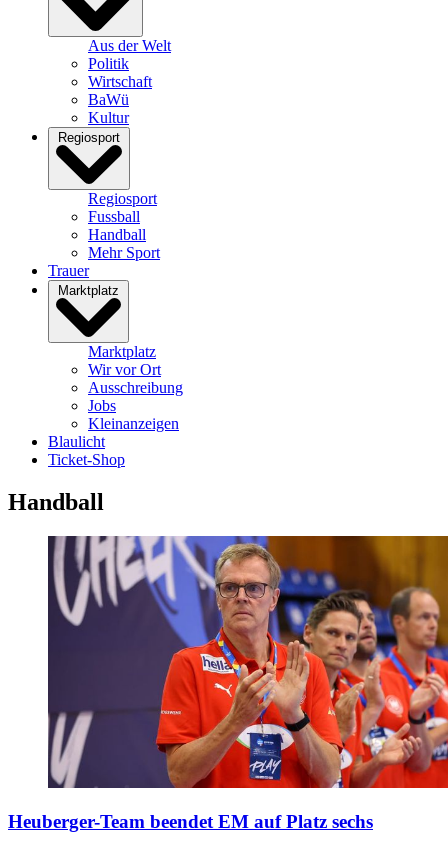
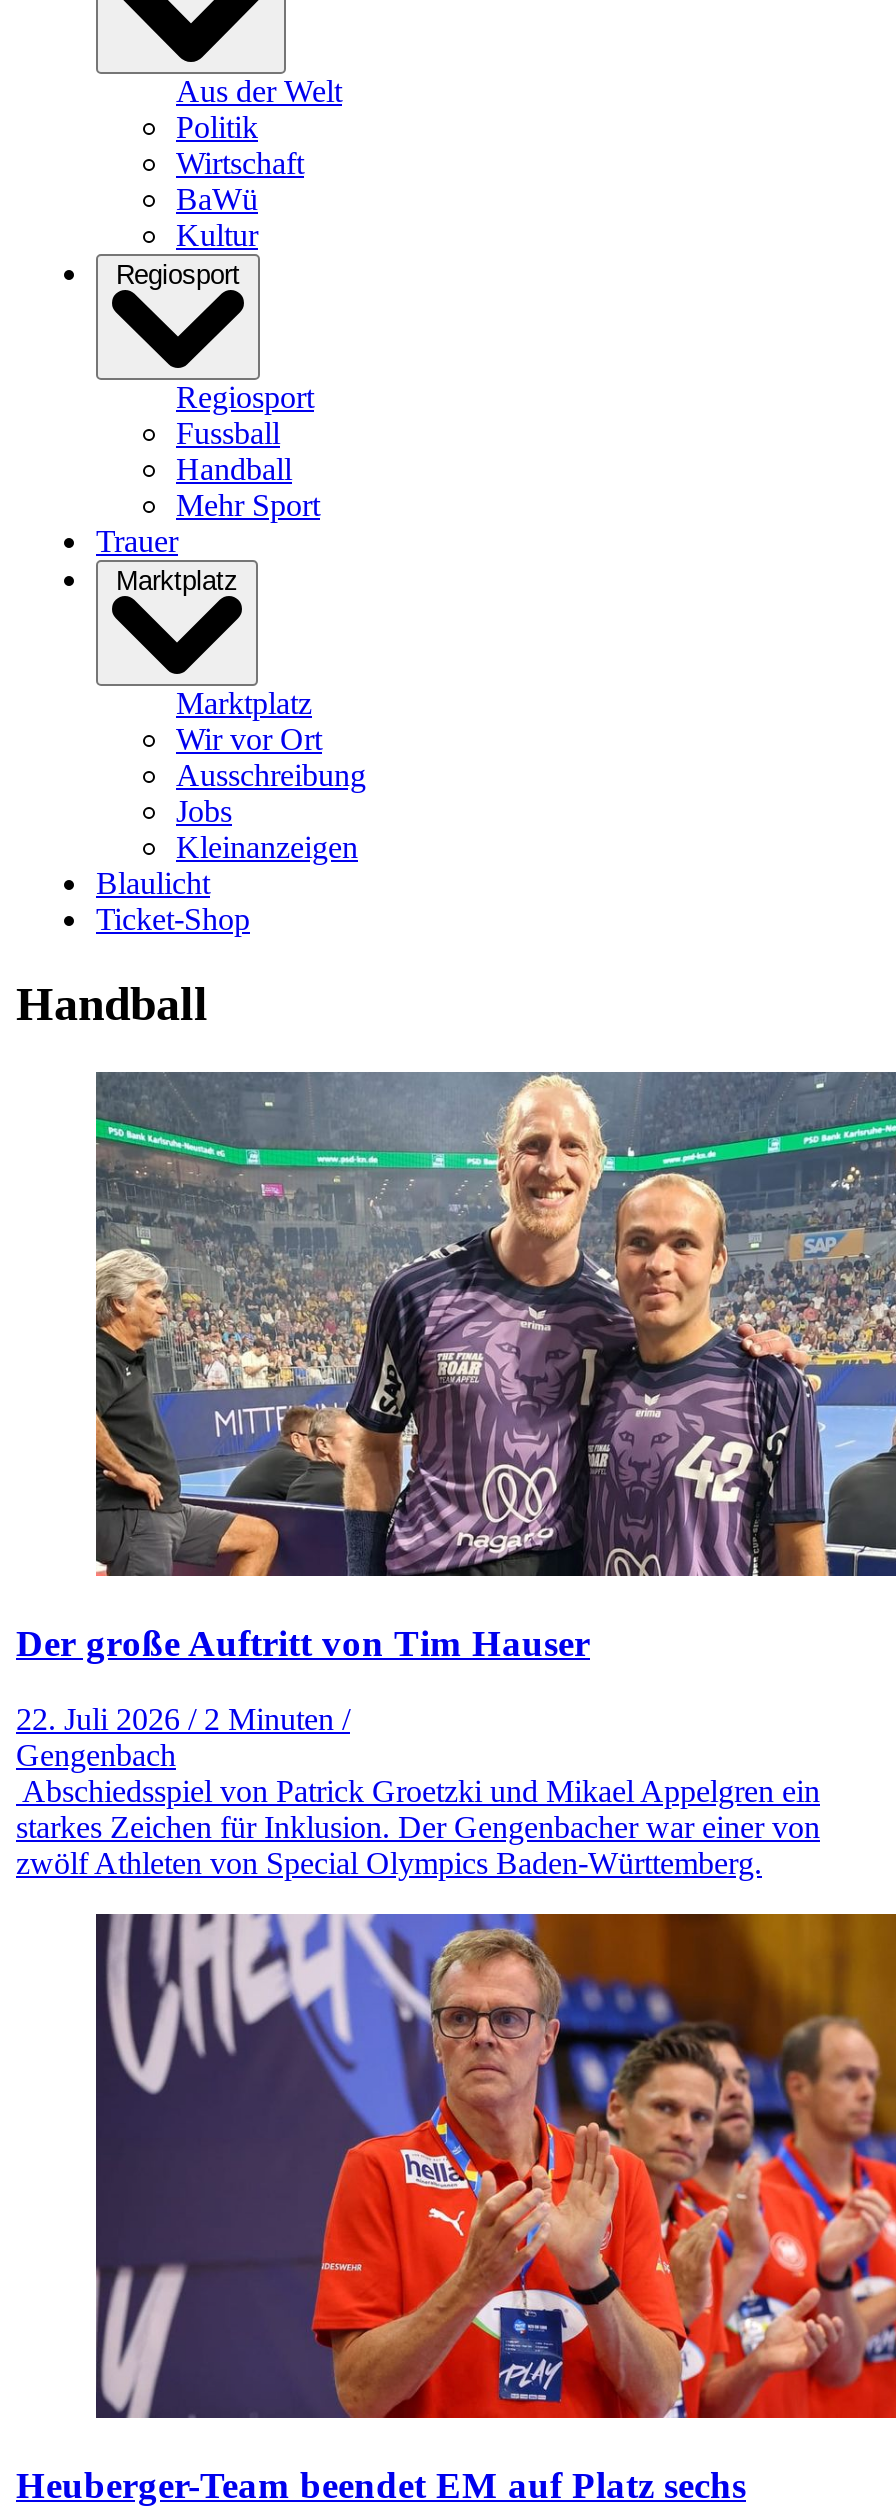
+ [image]
+ Der große Auftritt von Tim Hauser
+ 22. Juli 2026 / 2 Minuten /
+ Gengenbach
+ Abschiedsspiel von Patrick Groetzki und Mikael Appelgren ein
+ starkes Zeichen für Inklusion. Der Gengenbacher war einer von
+ zwölf Athleten von Special Olympics Baden-Württemberg.
